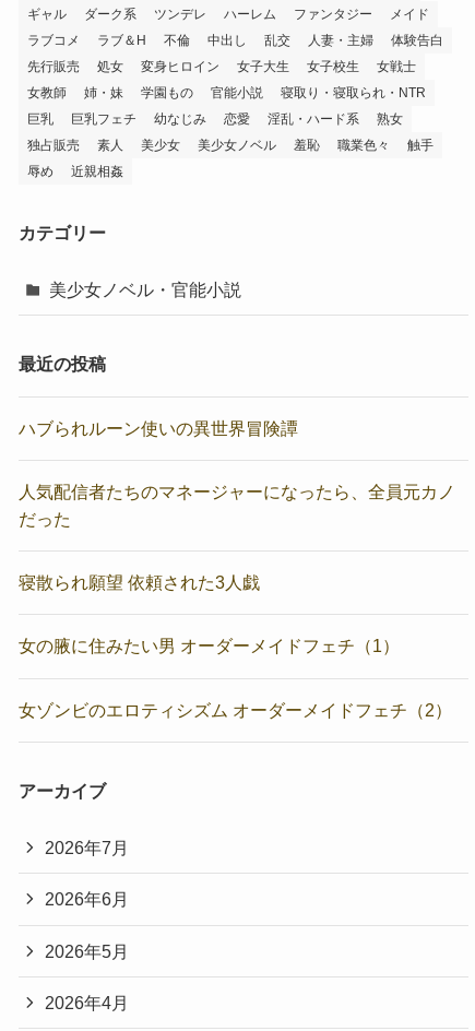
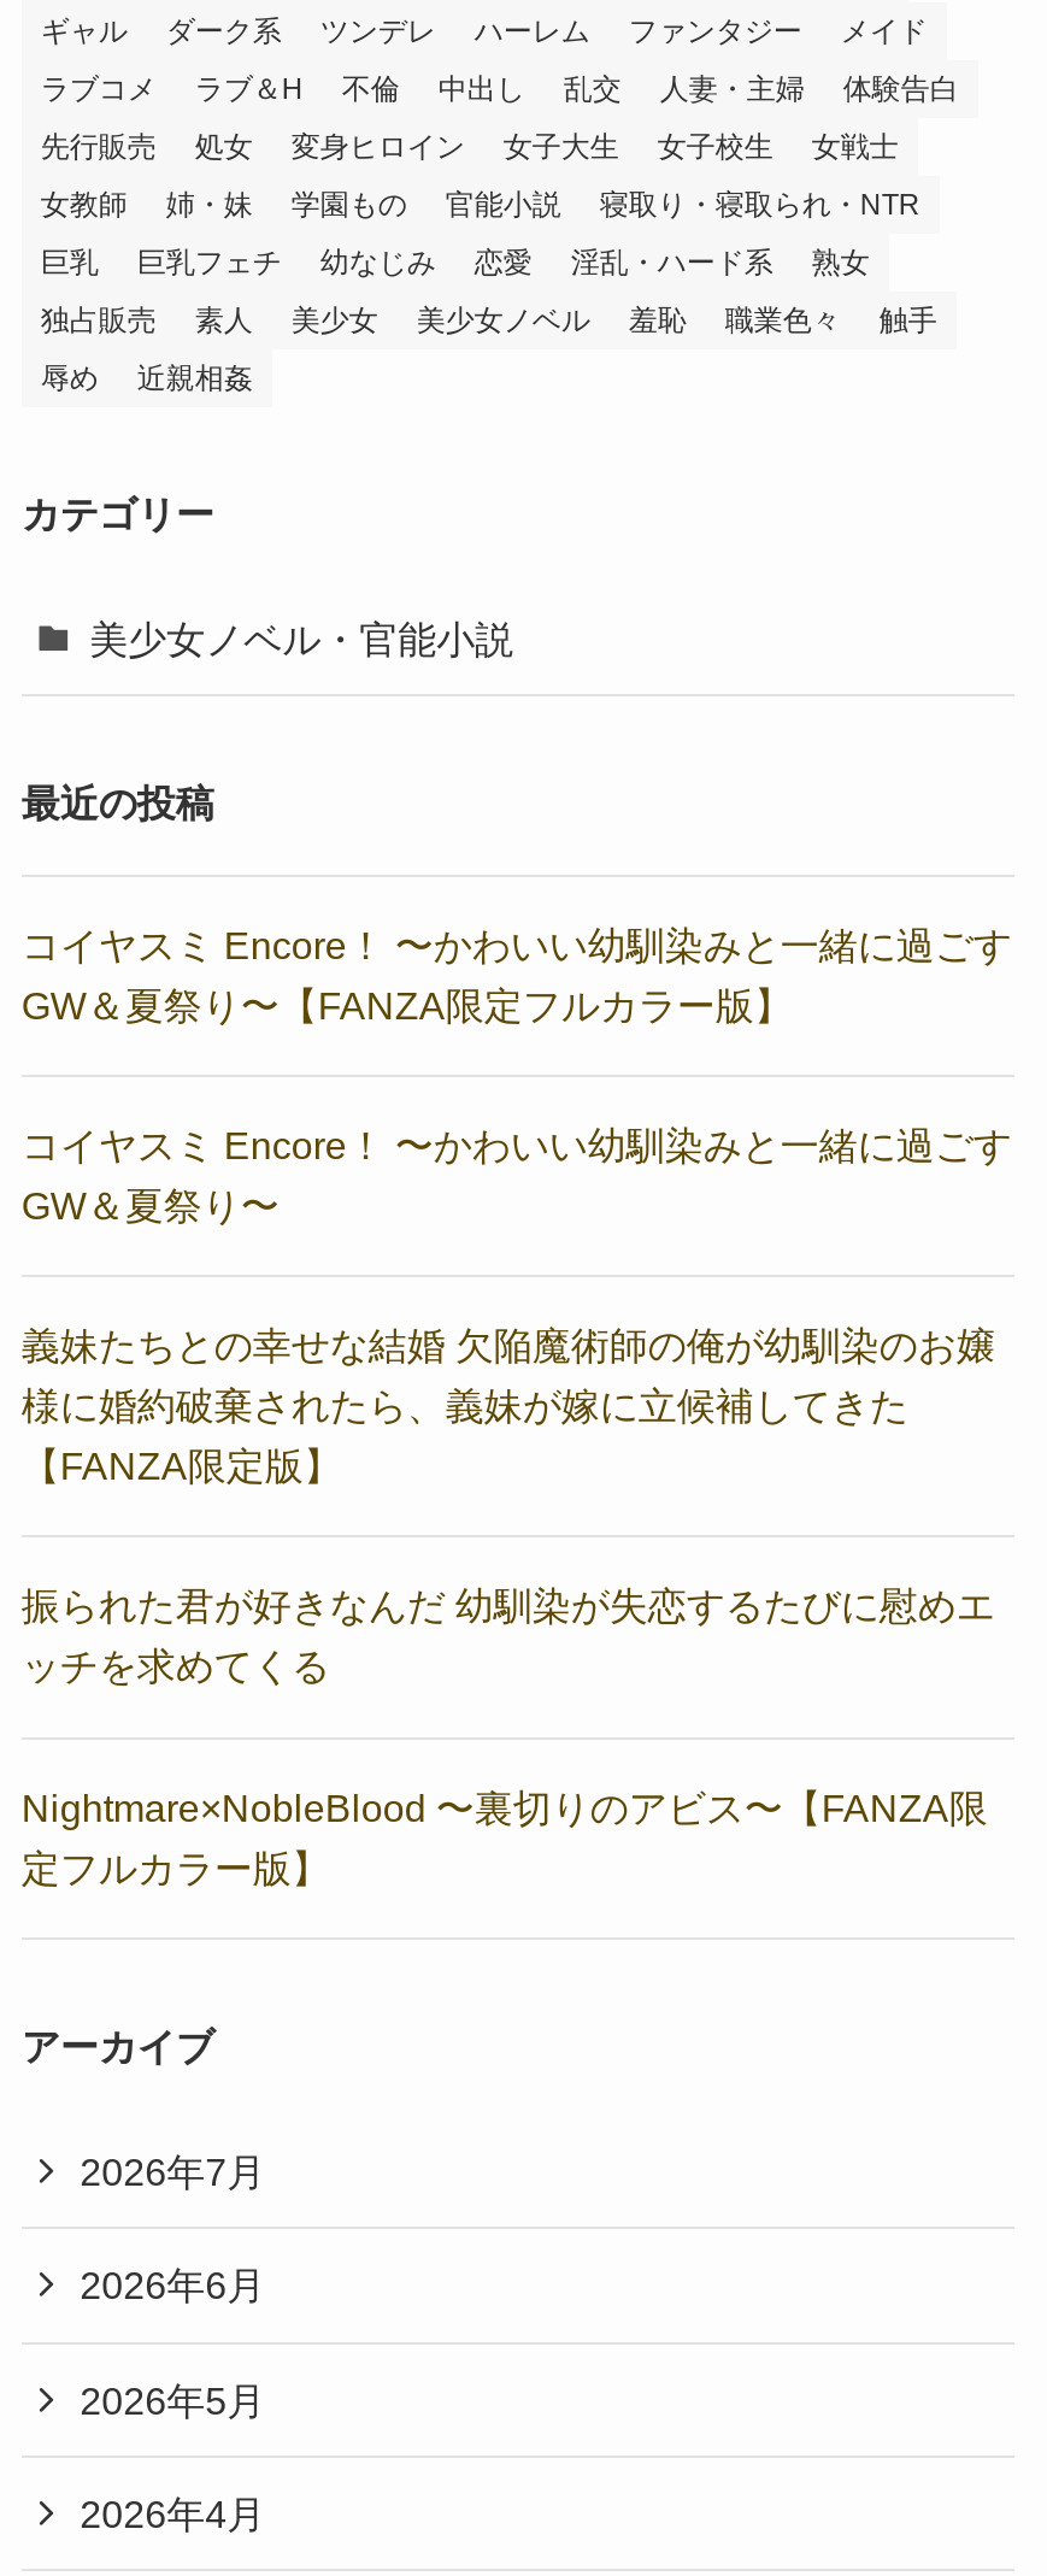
- ハブられルーン使いの異世界冒険譚
+ コイヤスミ Encore！ 〜かわいい幼馴染みと一緒に過ごす
+ GW＆夏祭り〜【FANZA限定フルカラー版】

- 人気配信者たちのマネージャーになったら、全員元カノ
- だった
+ コイヤスミ Encore！ 〜かわいい幼馴染みと一緒に過ごす
+ GW＆夏祭り〜

- 寝散られ願望 依頼された3人戯
+ 義妹たちとの幸せな結婚 欠陥魔術師の俺が幼馴染のお嬢
+ 様に婚約破棄されたら、義妹が嫁に立候補してきた
+ 【FANZA限定版】

- 女の腋に住みたい男 オーダーメイドフェチ（1）
+ 振られた君が好きなんだ 幼馴染が失恋するたびに慰めエ
+ ッチを求めてくる

- 女ゾンビのエロティシズム オーダーメイドフェチ（2）
+ Nightmare×NobleBlood 〜裏切りのアビス〜【FANZA限
+ 定フルカラー版】
